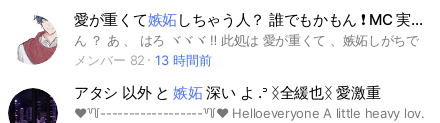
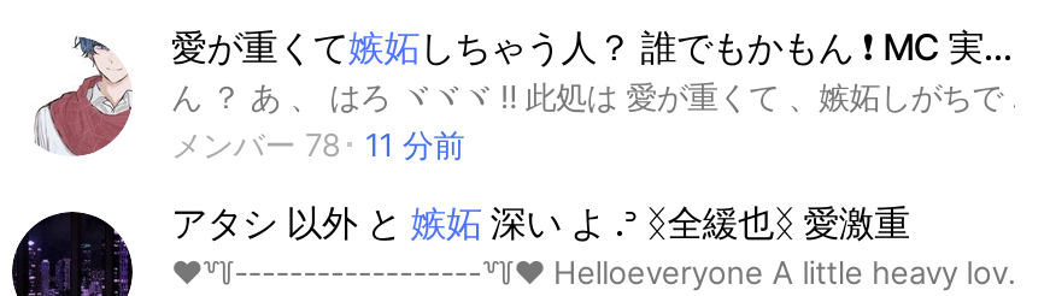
- メンバー 82
- 13 時間前
+ メンバー 78
+ 11 分前
